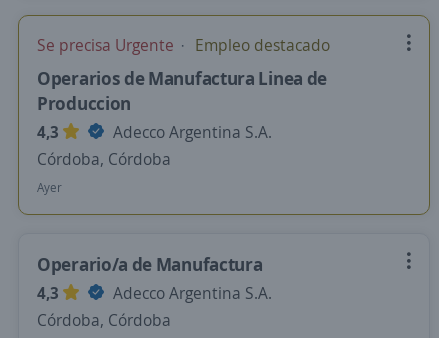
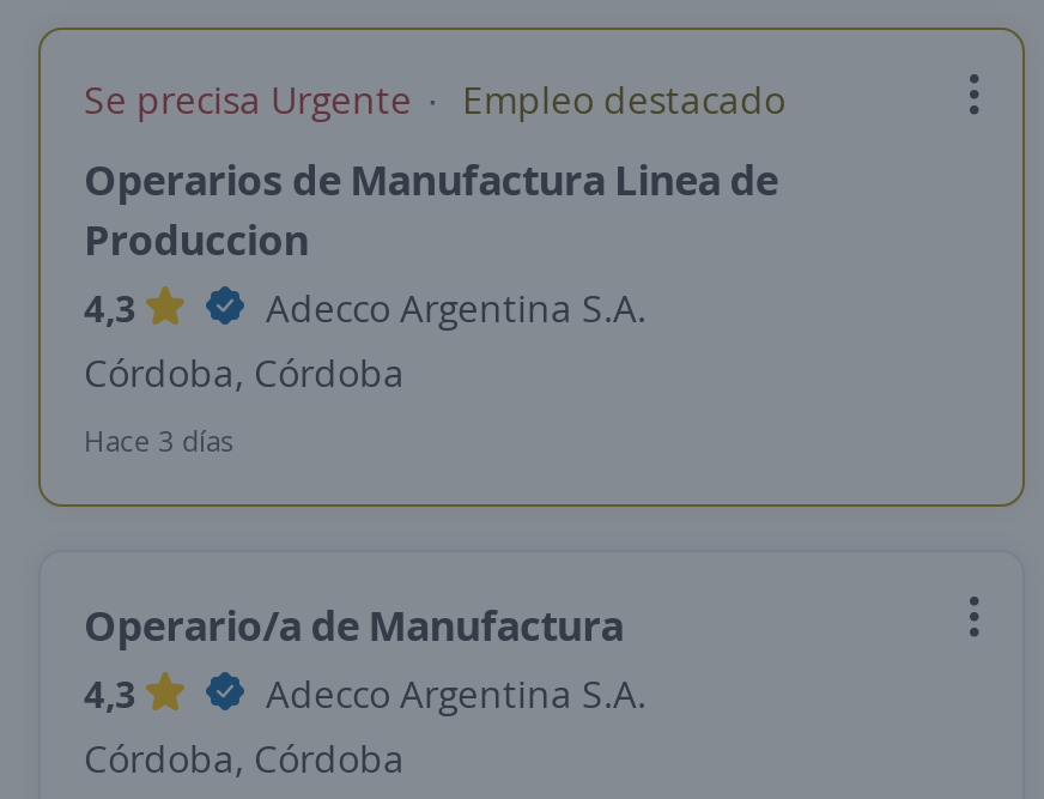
- Ayer
+ Hace 3 días
